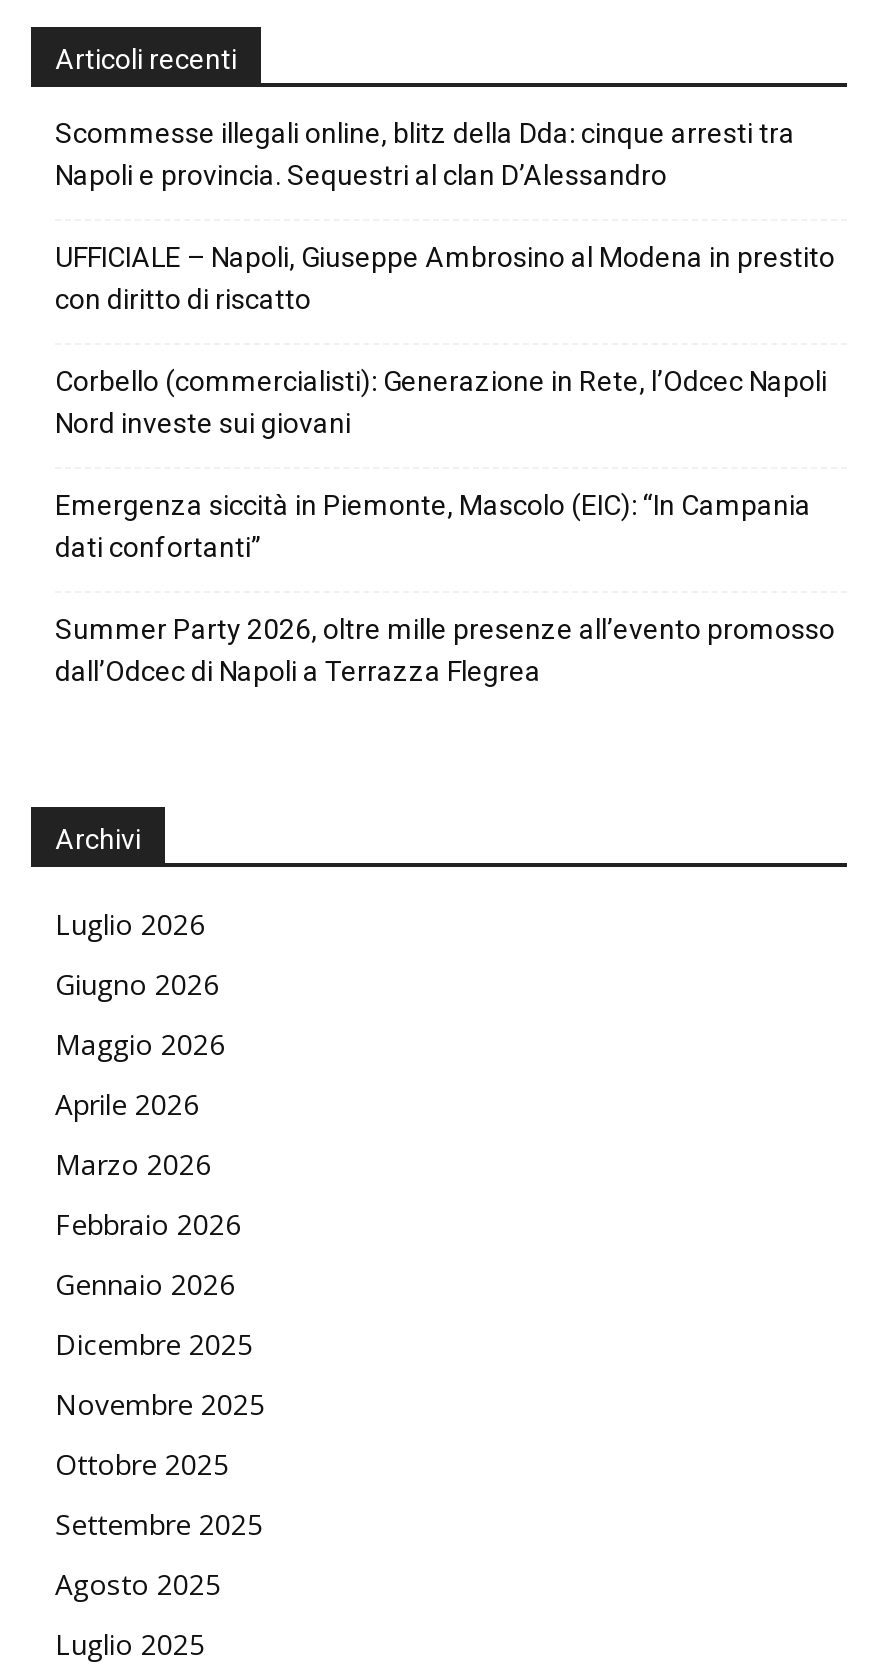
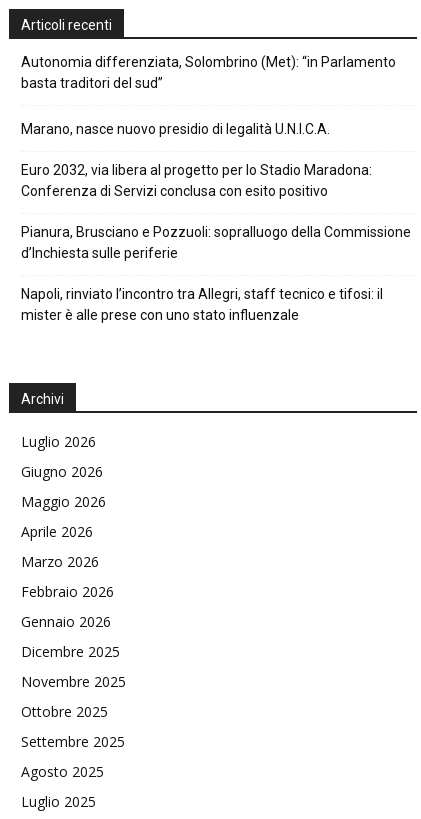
- Scommesse illegali online, blitz della Dda: cinque arresti tra
- Napoli e provincia. Sequestri al clan D’Alessandro
+ Autonomia differenziata, Solombrino (Met): “in Parlamento
+ basta traditori del sud”

- UFFICIALE – Napoli, Giuseppe Ambrosino al Modena in prestito
- con diritto di riscatto
+ Marano, nasce nuovo presidio di legalità U.N.I.C.A.

- Corbello (commercialisti): Generazione in Rete, l’Odcec Napoli
- Nord investe sui giovani
+ Euro 2032, via libera al progetto per lo Stadio Maradona:
+ Conferenza di Servizi conclusa con esito positivo

- Emergenza siccità in Piemonte, Mascolo (EIC): “In Campania
- dati confortanti”
+ Pianura, Brusciano e Pozzuoli: sopralluogo della Commissione
+ d’Inchiesta sulle periferie

- Summer Party 2026, oltre mille presenze all’evento promosso
- dall’Odcec di Napoli a Terrazza Flegrea
+ Napoli, rinviato l’incontro tra Allegri, staff tecnico e tifosi: il
+ mister è alle prese con uno stato influenzale
